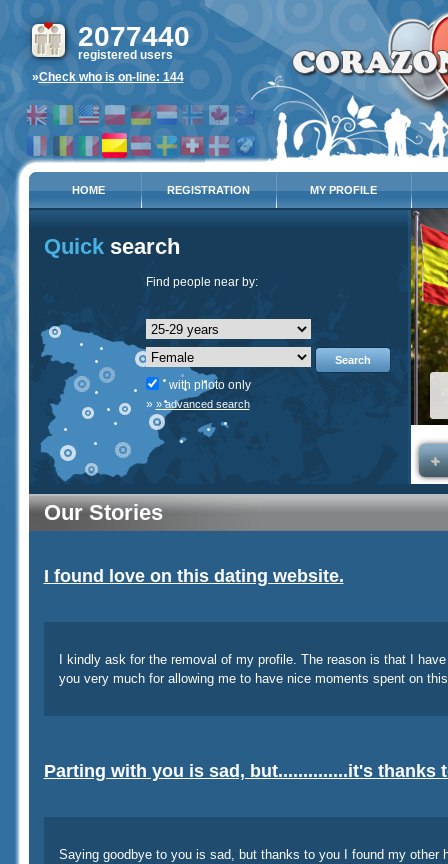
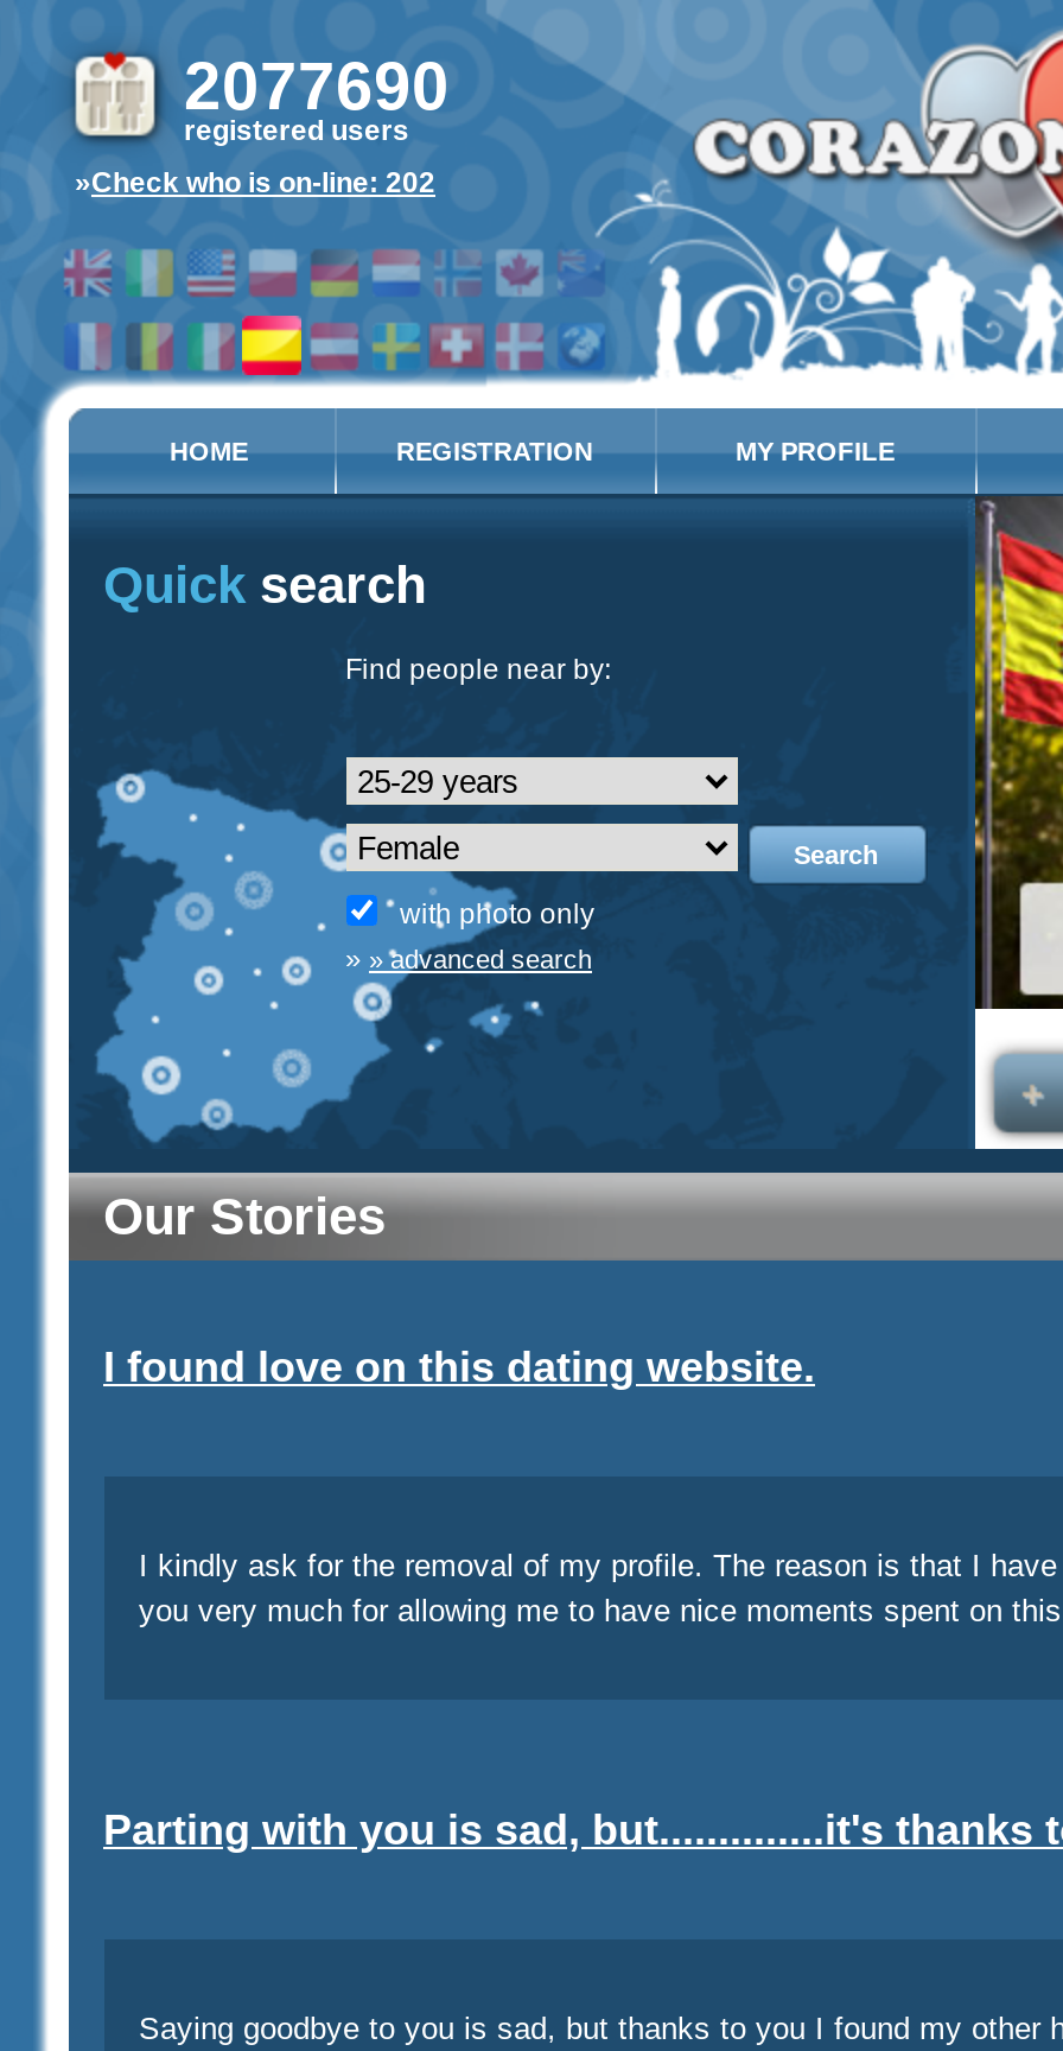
- 2077440
+ 2077690

- »Check who is on-line: 144
+ »Check who is on-line: 202
